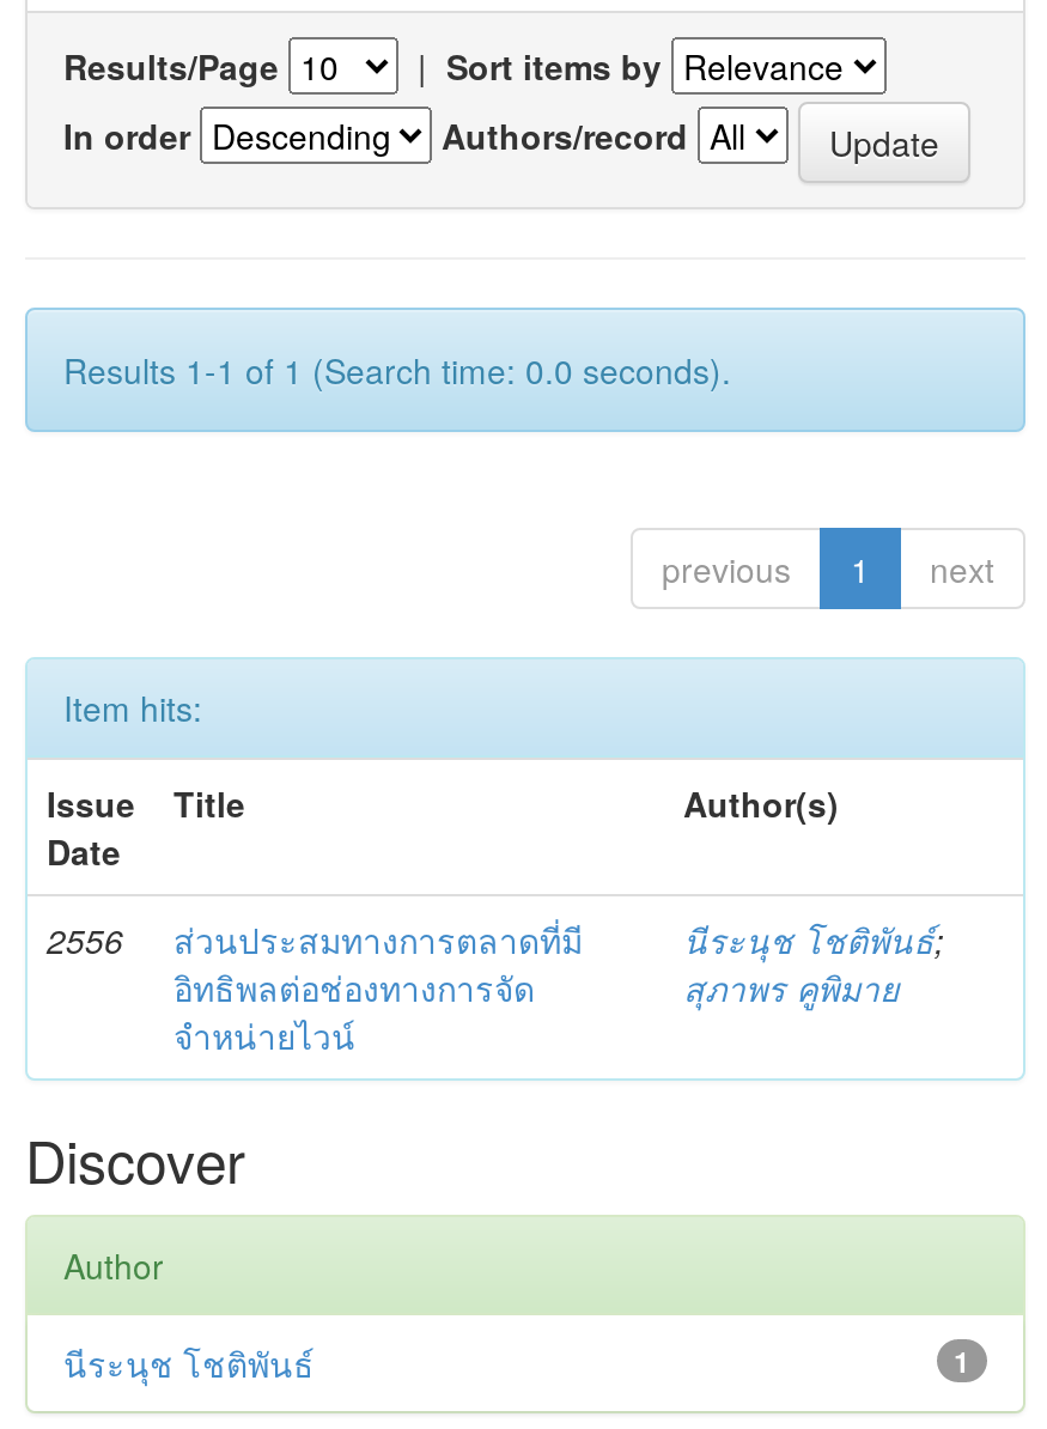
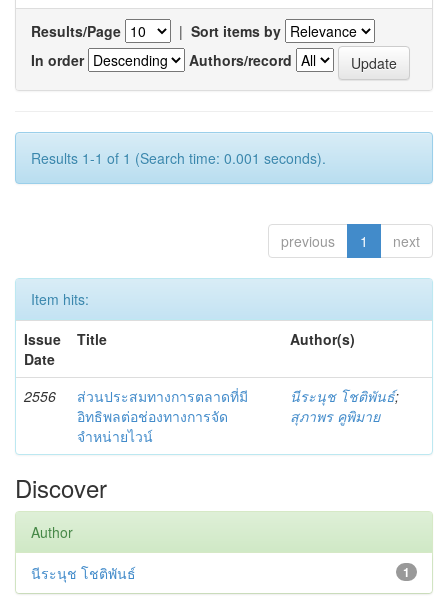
- Results 1-1 of 1 (Search time: 0.0 seconds).
+ Results 1-1 of 1 (Search time: 0.001 seconds).
